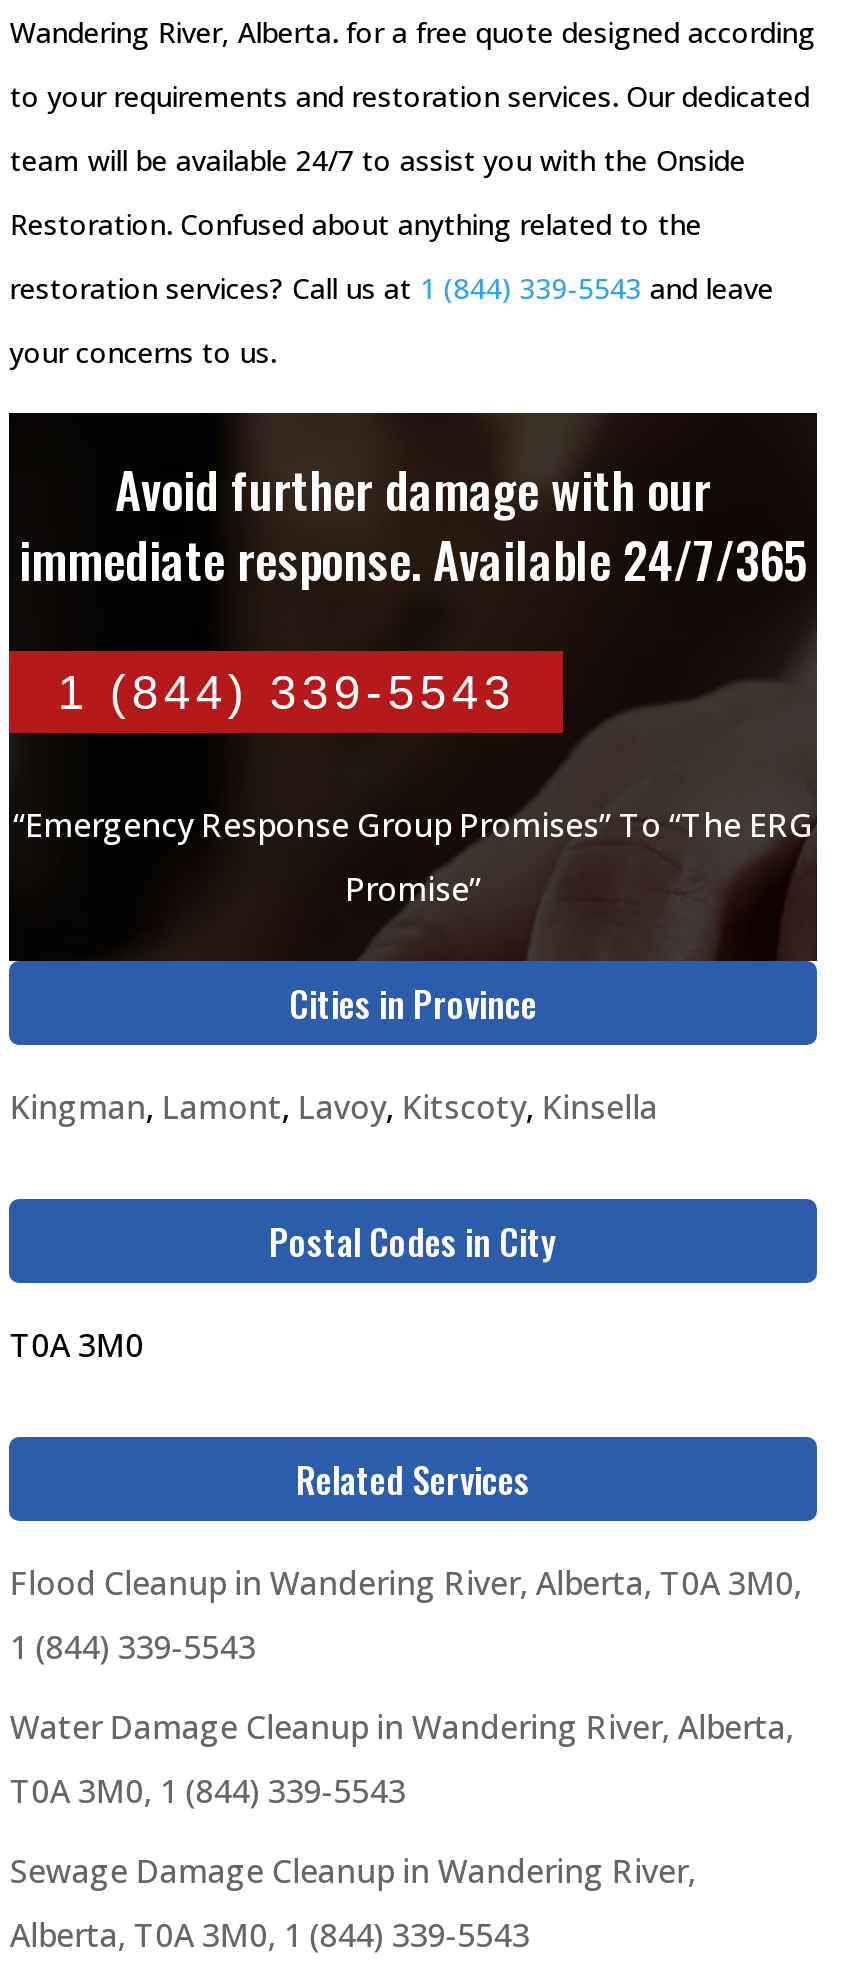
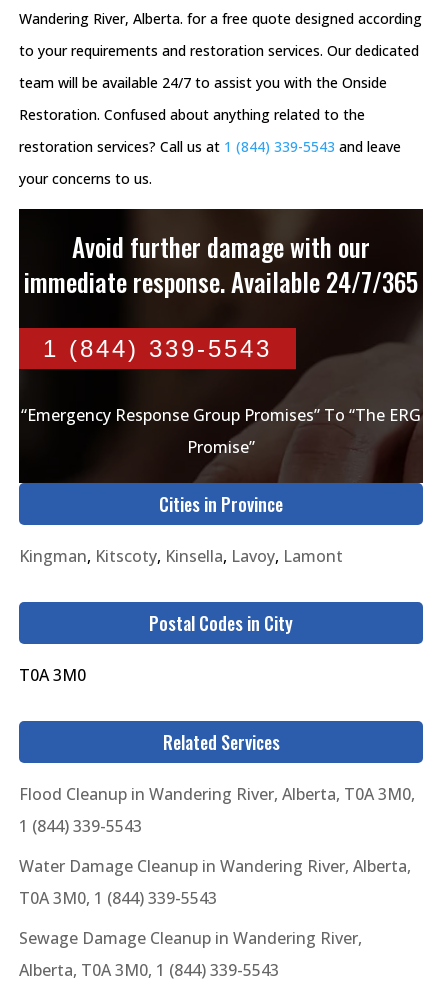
- Kingman, Lamont, Lavoy, Kitscoty, Kinsella
+ Kingman, Kitscoty, Kinsella, Lavoy, Lamont
